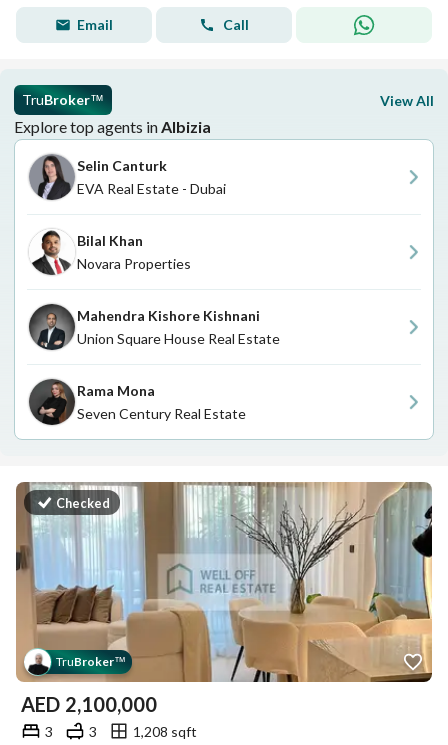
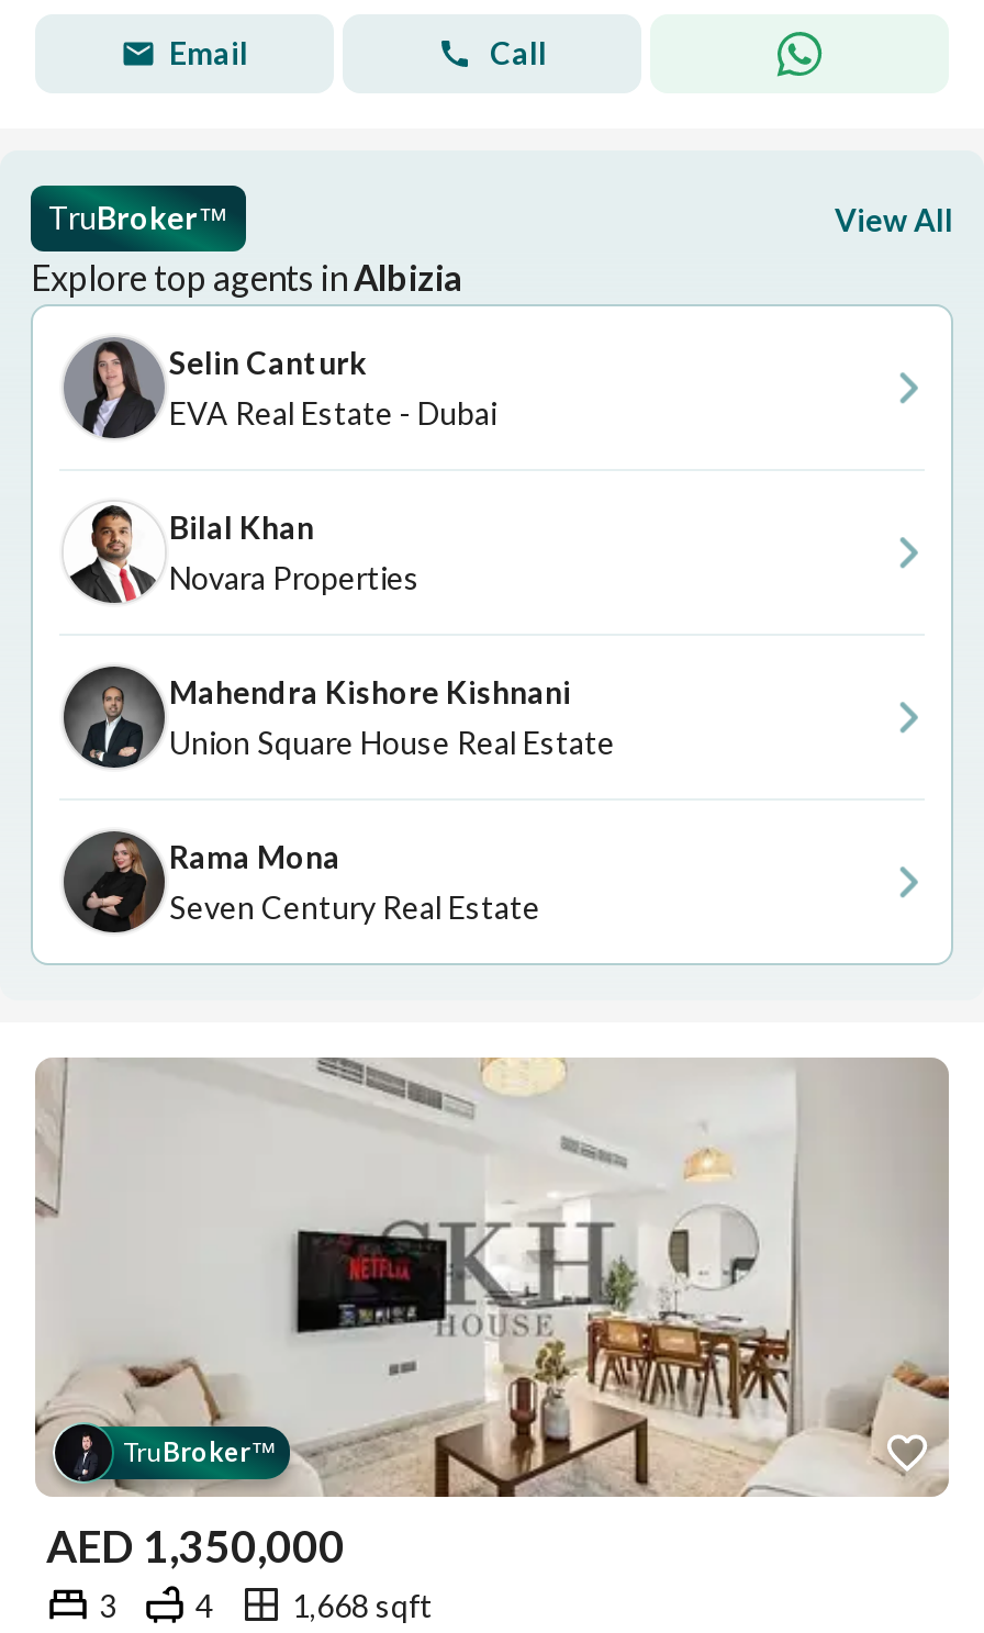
- [image]
- AED 2,100,000
+ [image]
+ AED 1,350,000

- Checked

- 3
+ 4

- 1,208 sqft
+ 1,668 sqft
